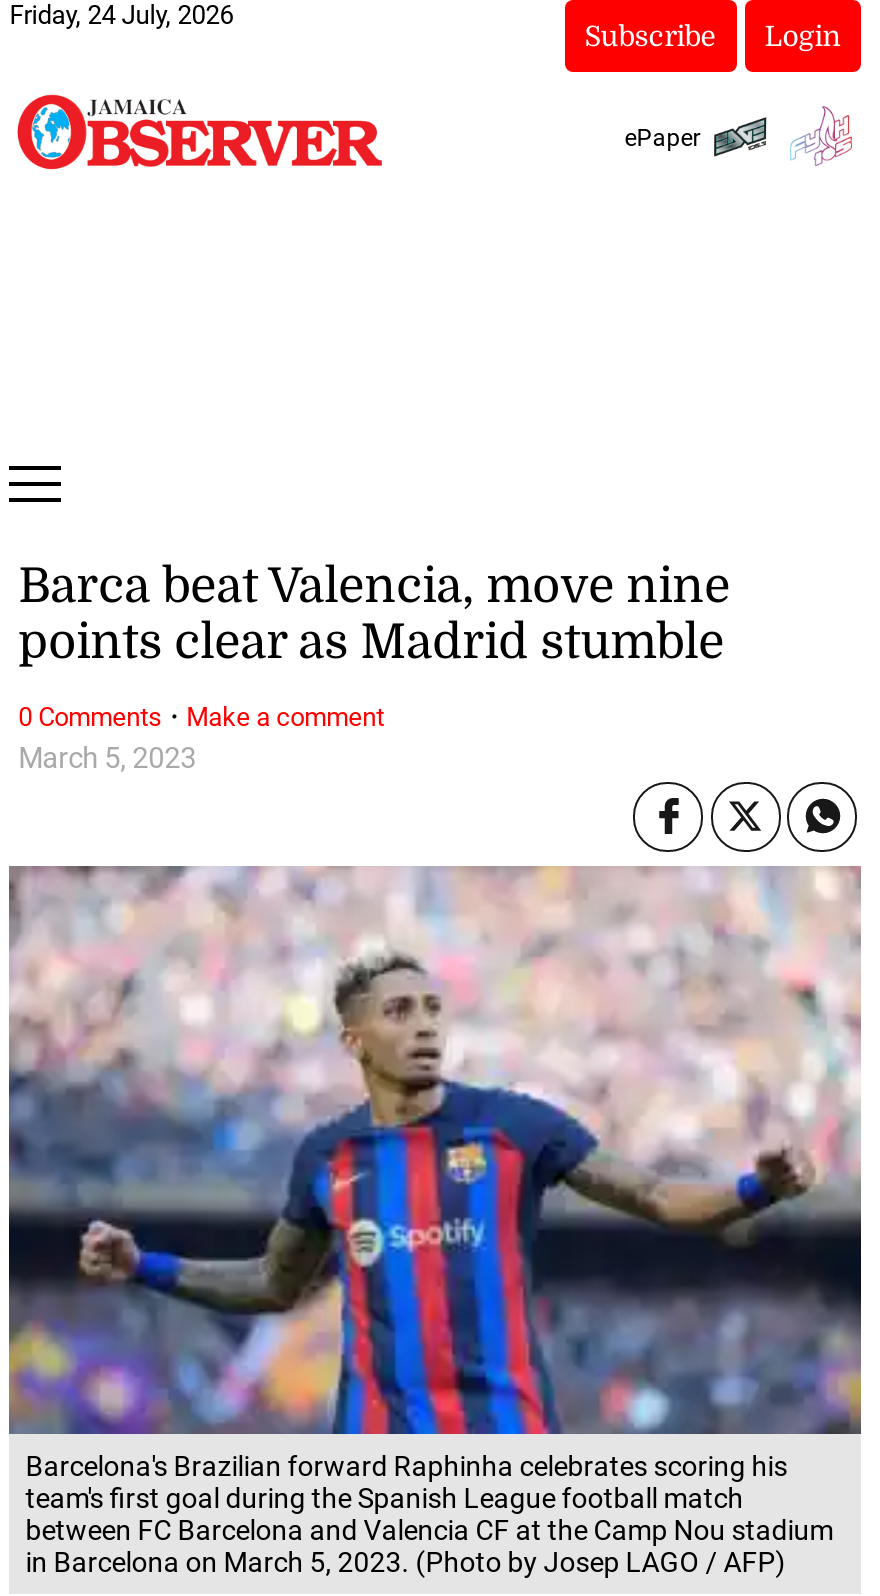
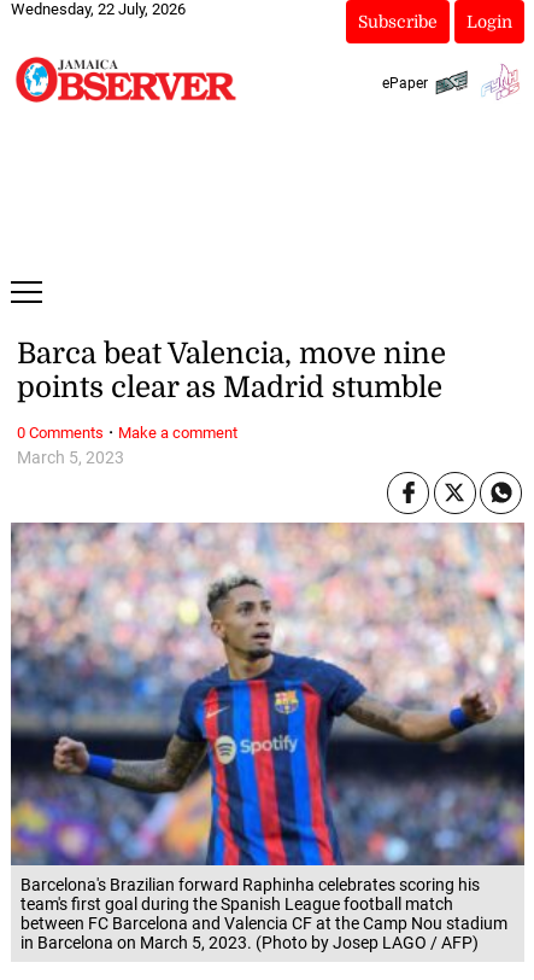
- Friday, 24 July, 2026
+ Wednesday, 22 July, 2026
